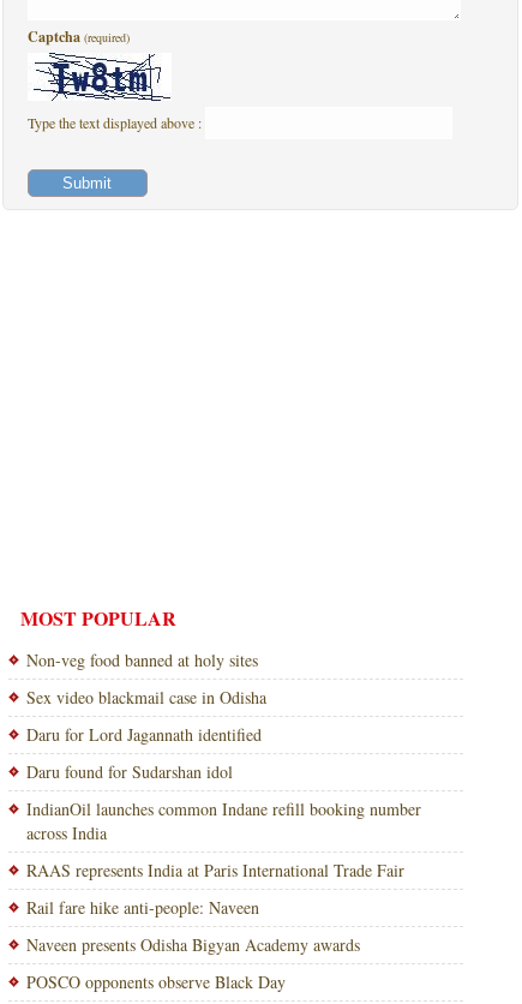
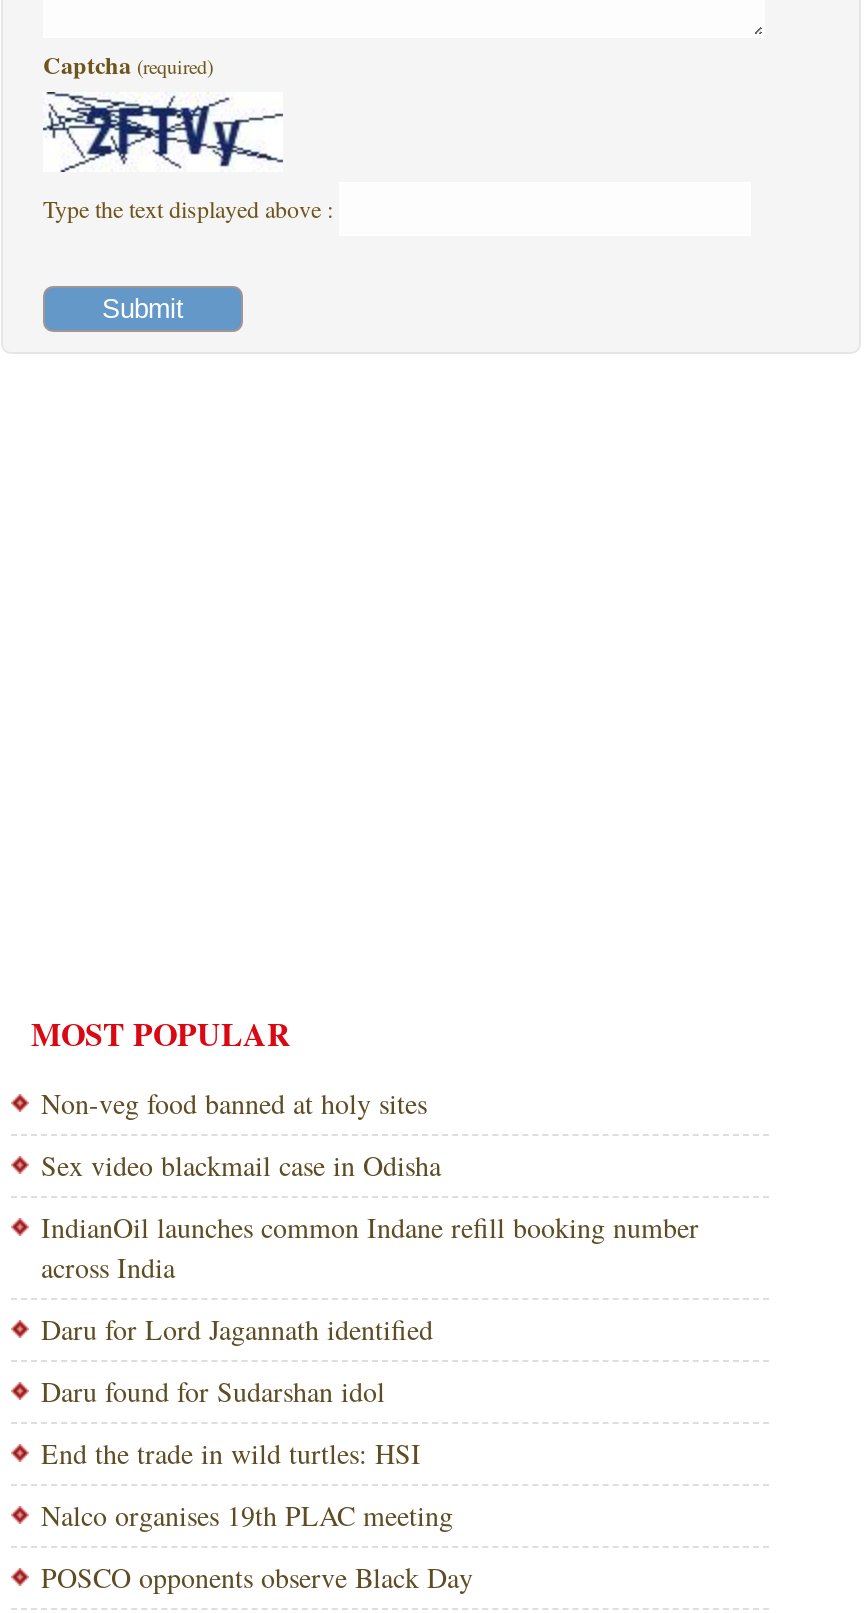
- [image]
+ [image]

moved down: Daru for Lord Jagannath identified | Daru found for Sudarshan idol

moved up: IndianOil launches common Indane refill booking number | across India

- RAAS represents India at Paris International Trade Fair
- Rail fare hike anti-people: Naveen
- Naveen presents Odisha Bigyan Academy awards
+ End the trade in wild turtles: HSI
+ Nalco organises 19th PLAC meeting
